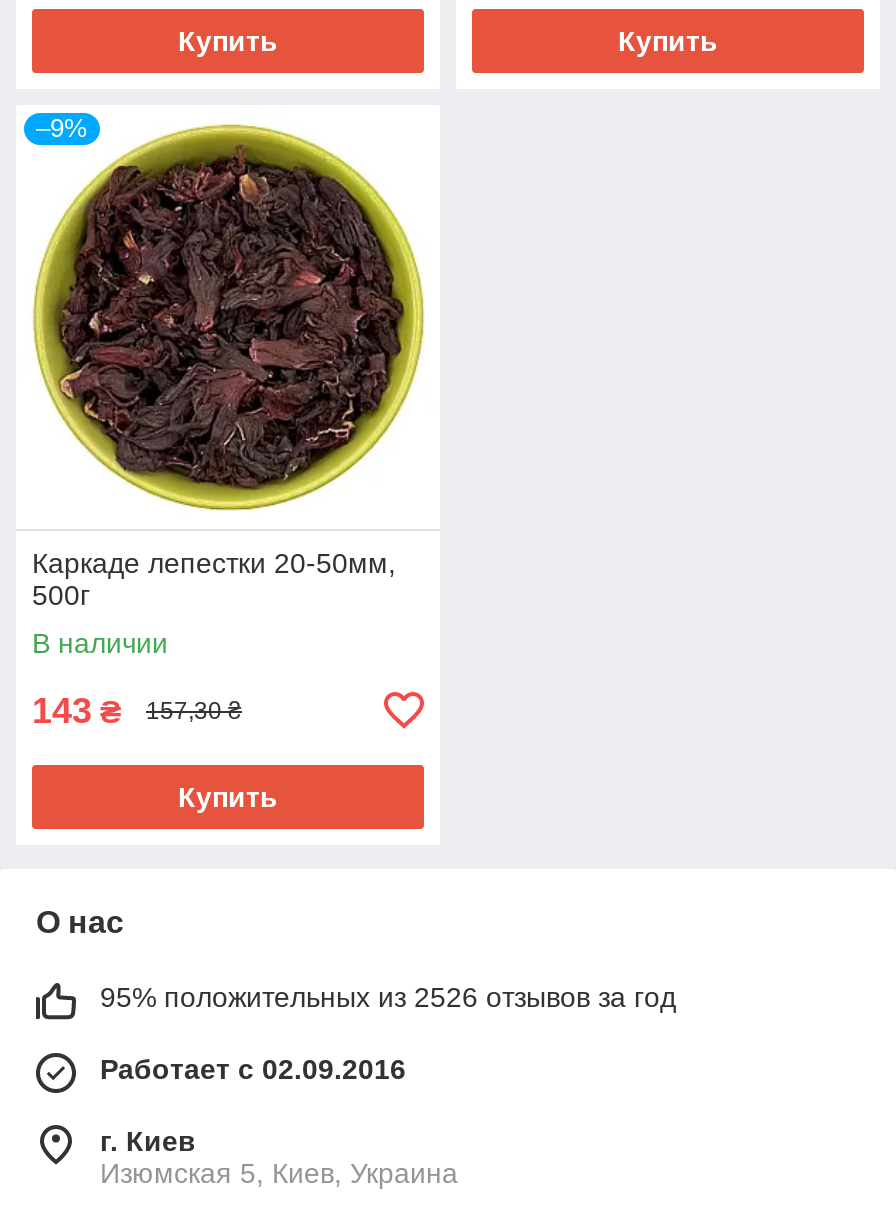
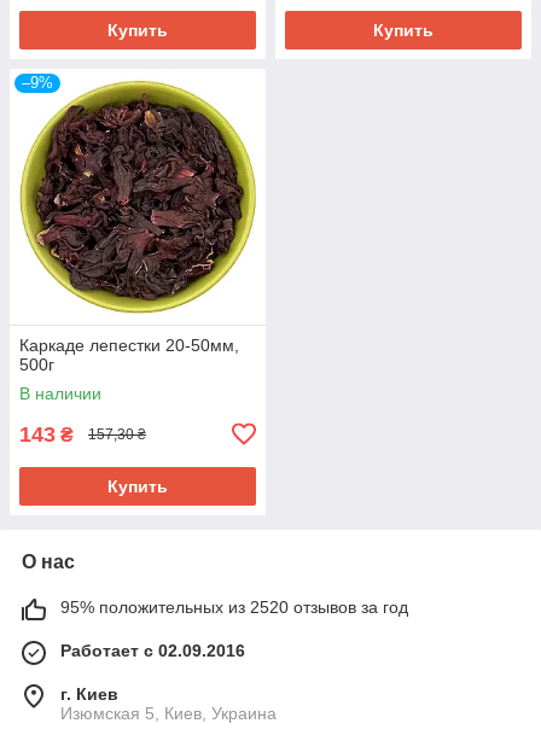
- 95% положительных из 2526 отзывов за год
+ 95% положительных из 2520 отзывов за год
